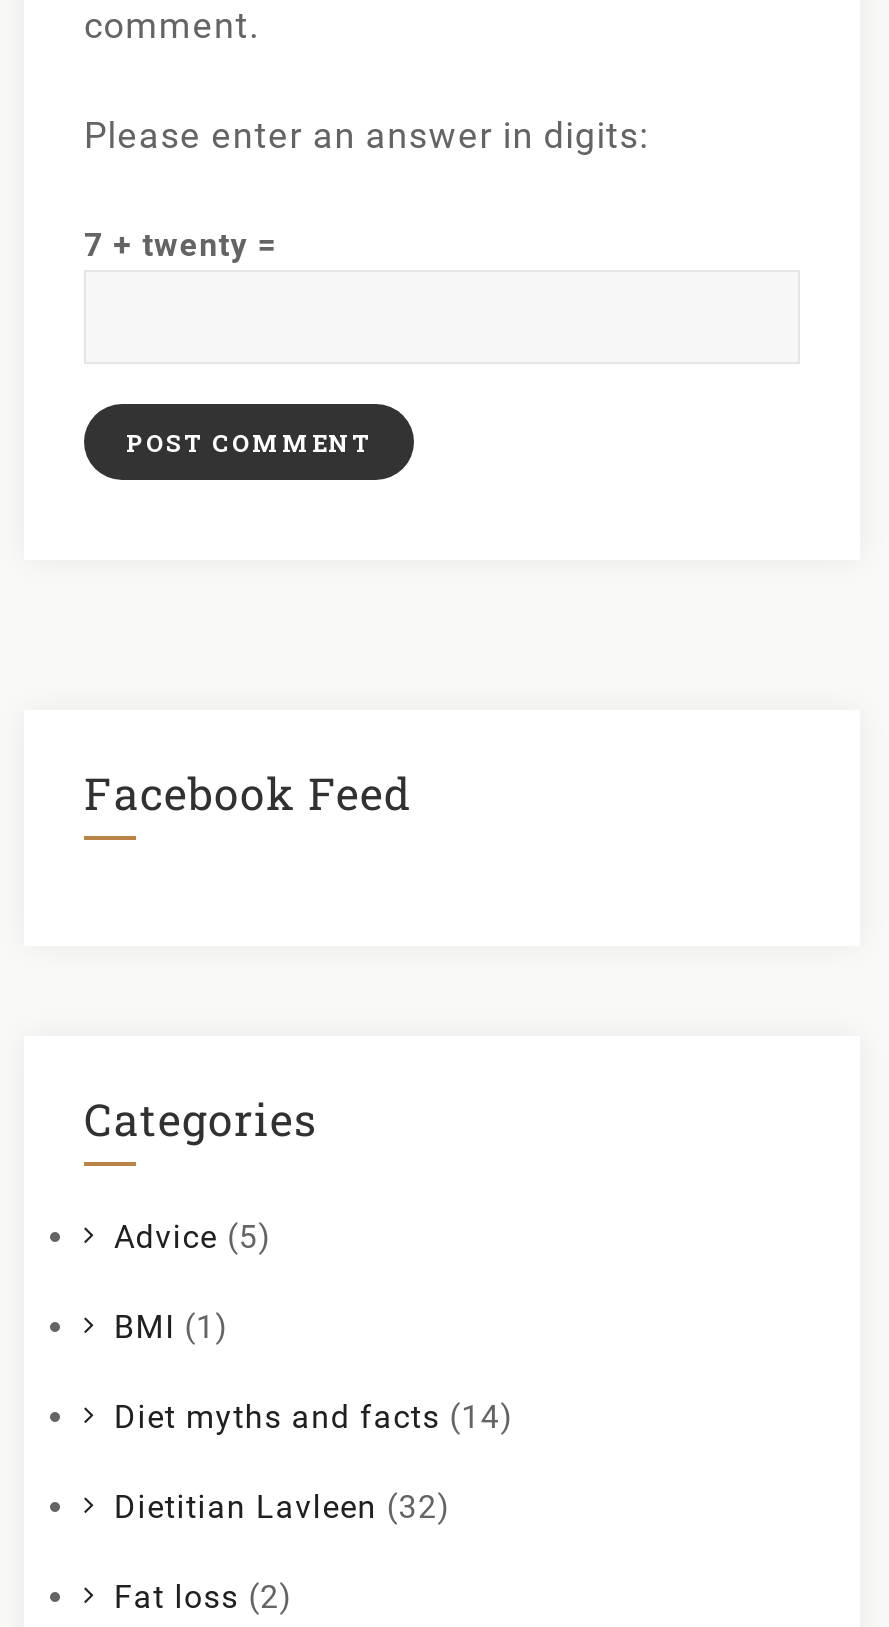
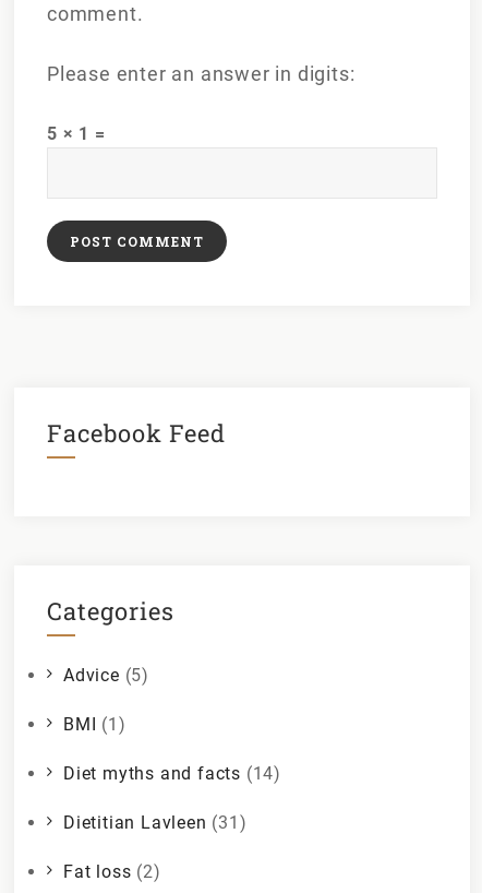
- 7 + twenty =
+ 5 × 1 =

- Dietitian Lavleen (32)
+ Dietitian Lavleen (31)
